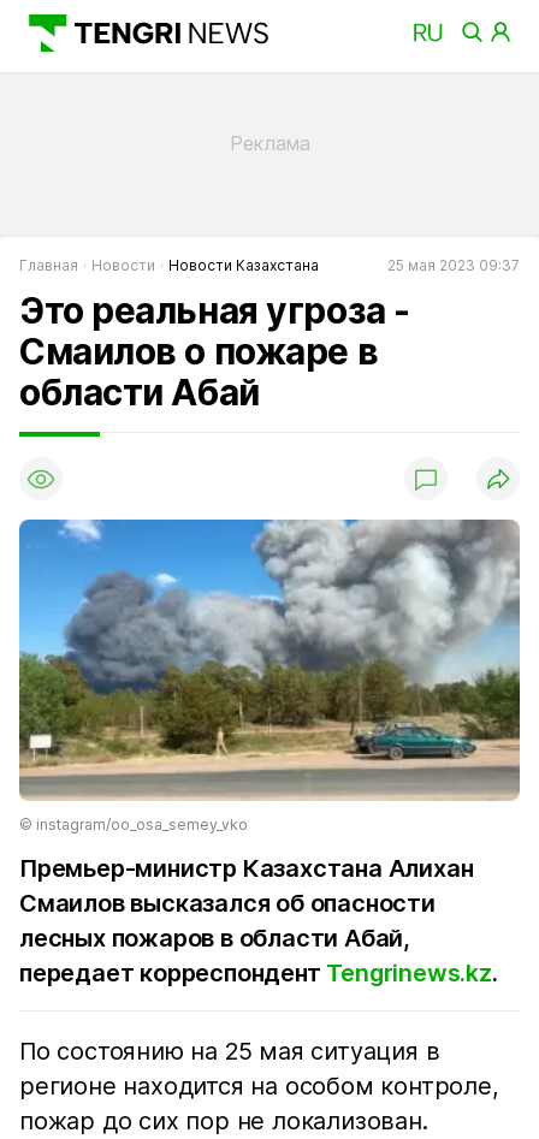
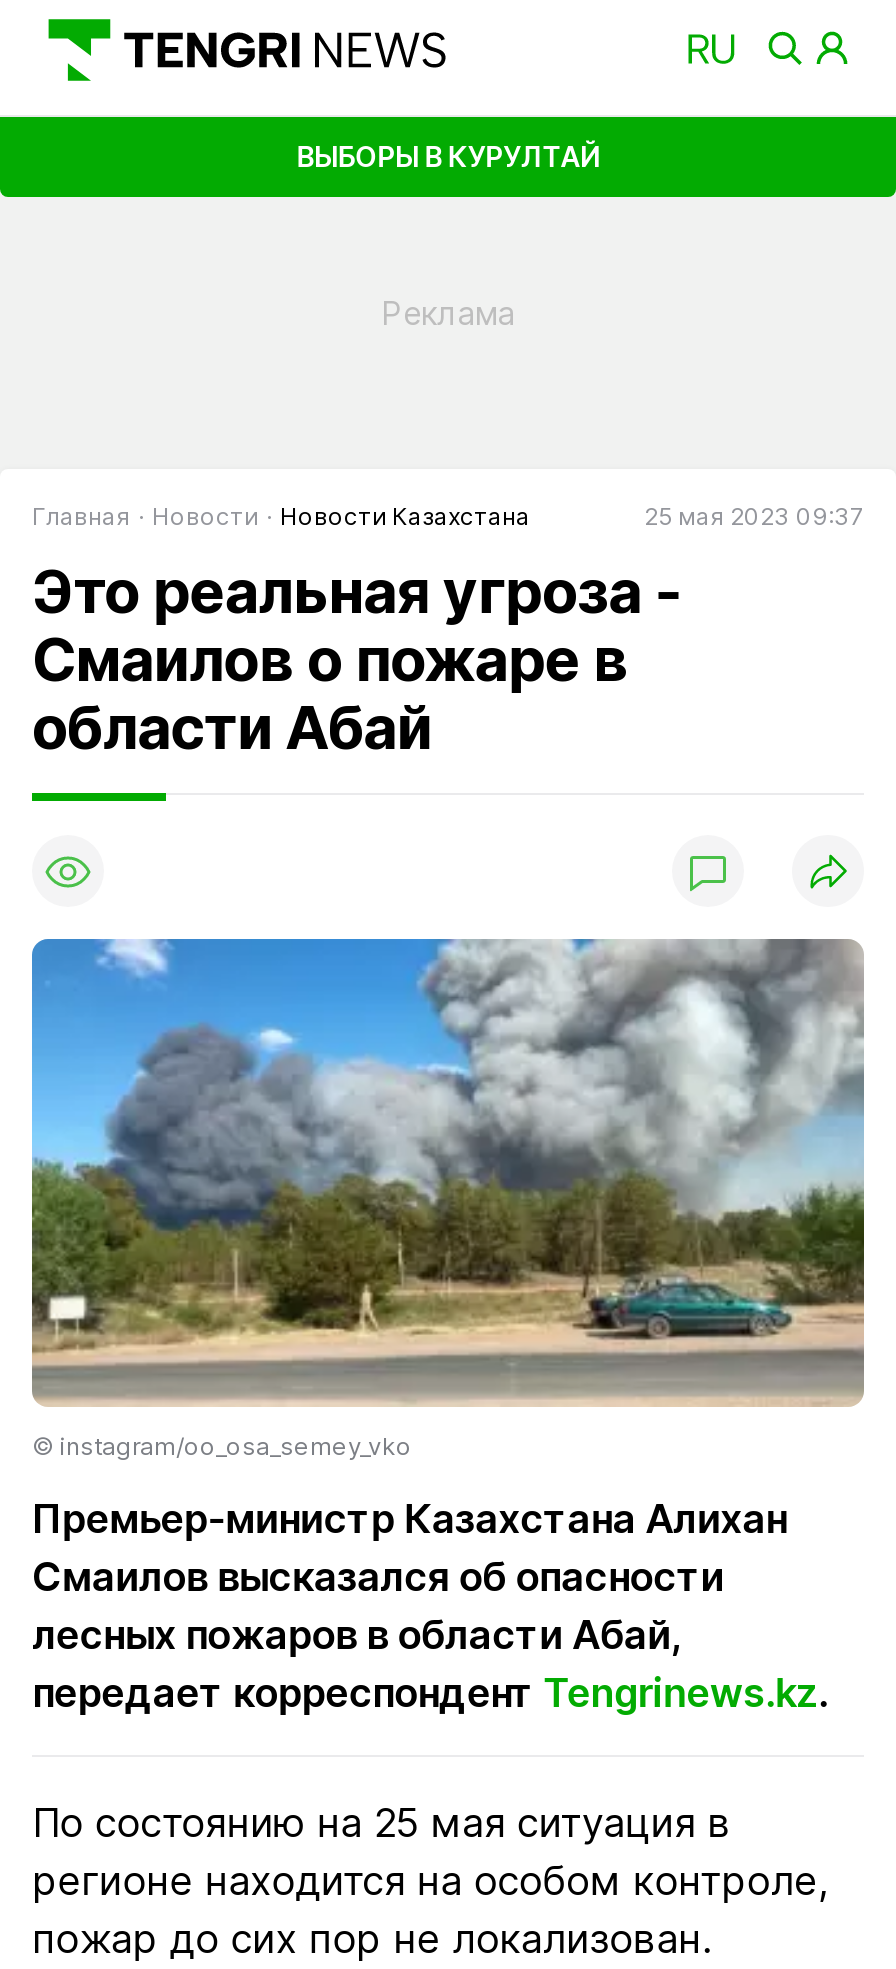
+ ВЫБОРЫ В КУРУЛТАЙ
